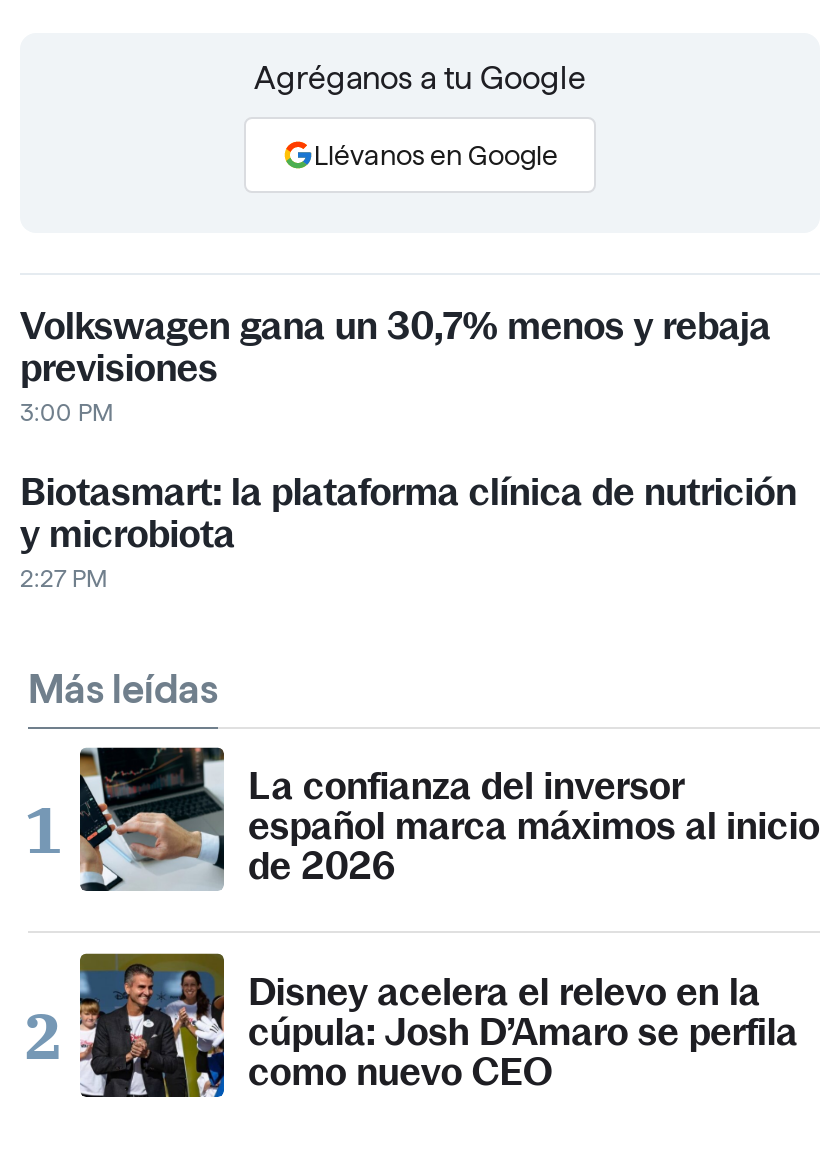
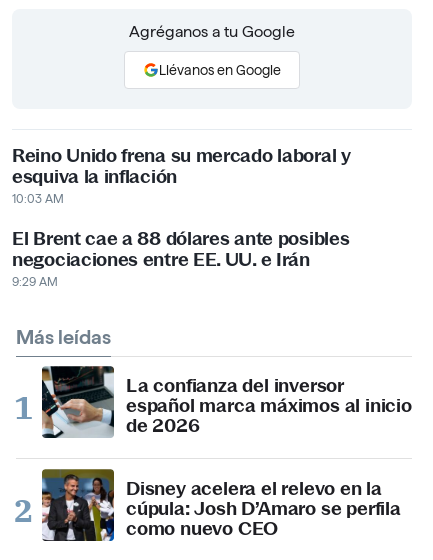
- Volkswagen gana un 30,7% menos y rebaja
- previsiones
- 3:00 PM
+ Reino Unido frena su mercado laboral y
+ esquiva la inflación
+ 10:03 AM

- Biotasmart: la plataforma clínica de nutrición
- y microbiota
- 2:27 PM
+ El Brent cae a 88 dólares ante posibles
+ negociaciones entre EE. UU. e Irán
+ 9:29 AM
